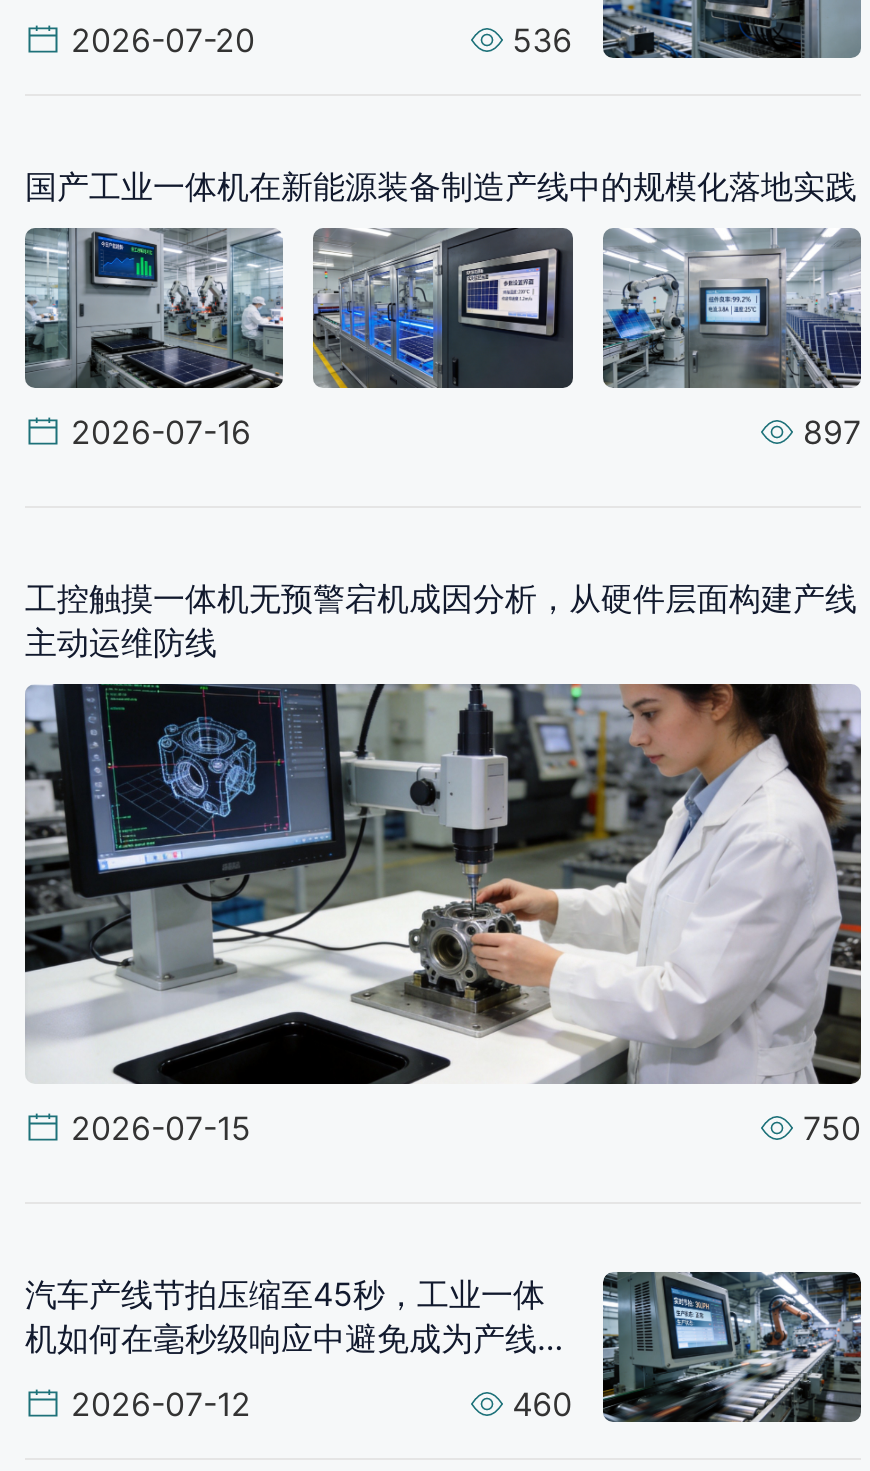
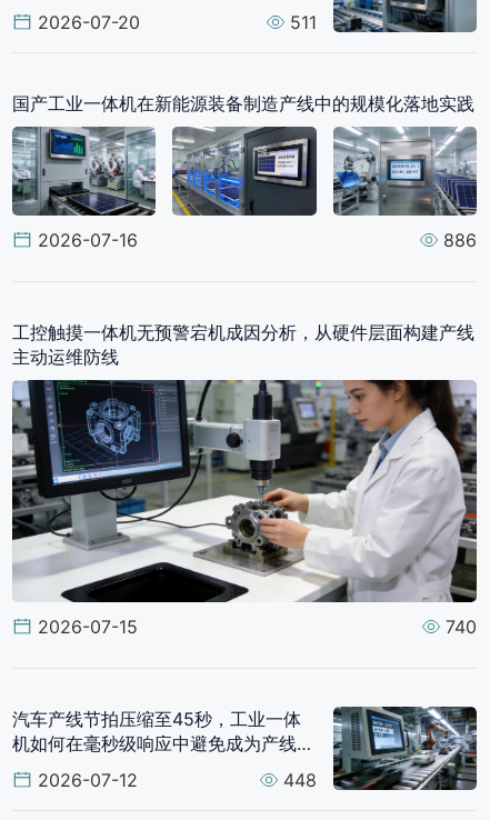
- 536
+ 511

- 897
+ 886

- 750
+ 740

- 460
+ 448
